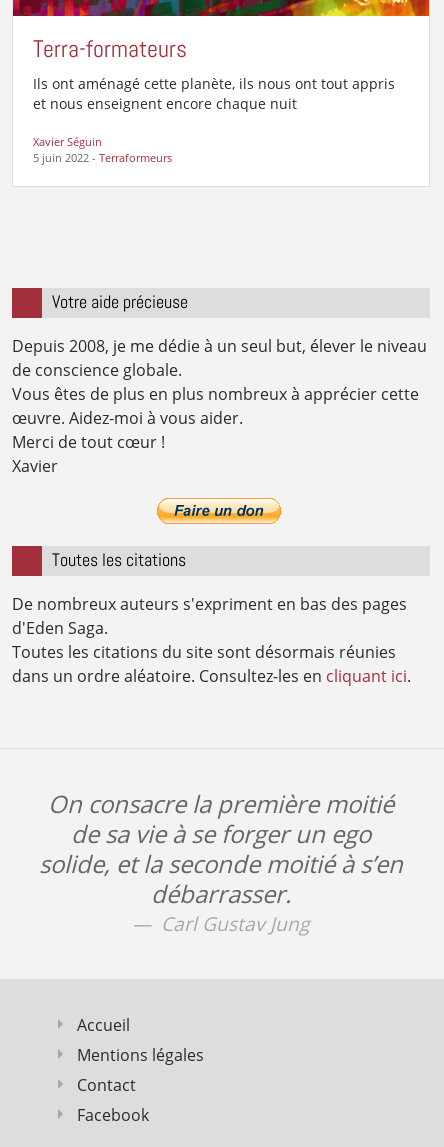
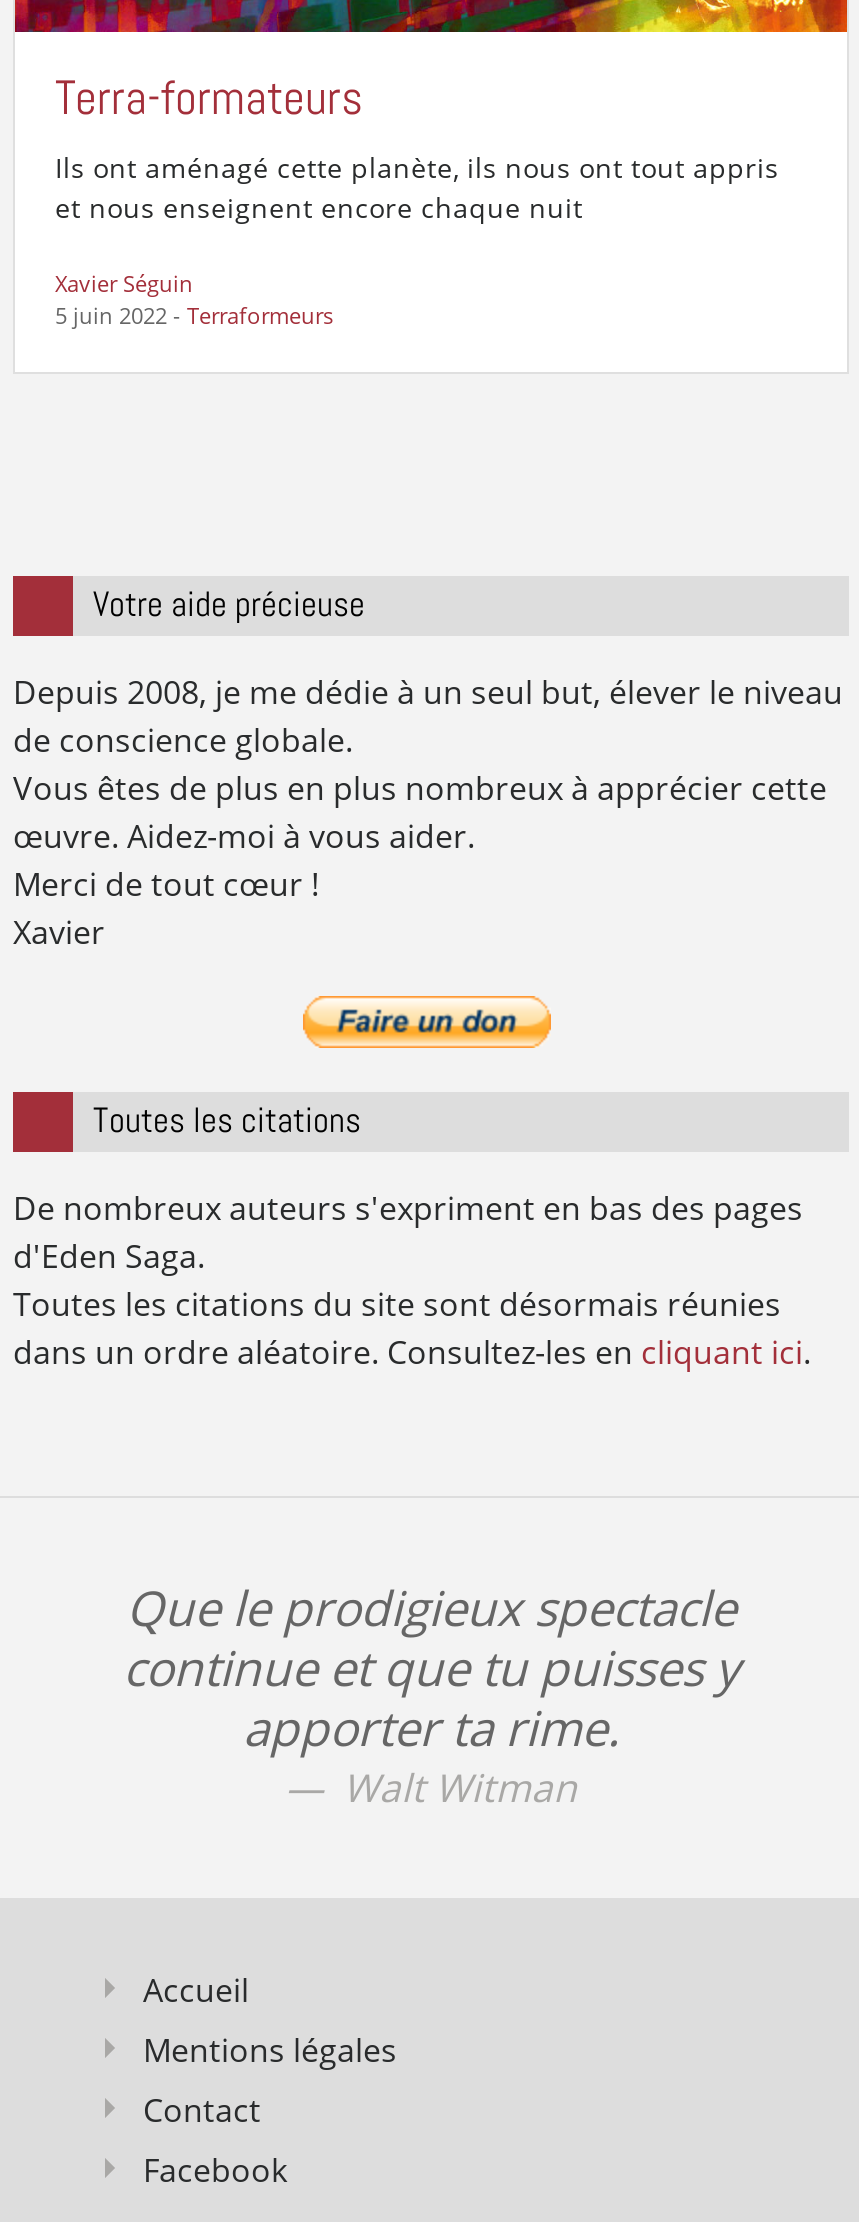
- On consacre la première moitié
- de sa vie à se forger un ego
- solide, et la seconde moitié à s’en
- débarrasser.
- Carl Gustav Jung
+ Que le prodigieux spectacle
+ continue et que tu puisses y
+ apporter ta rime.
+ Walt Witman
